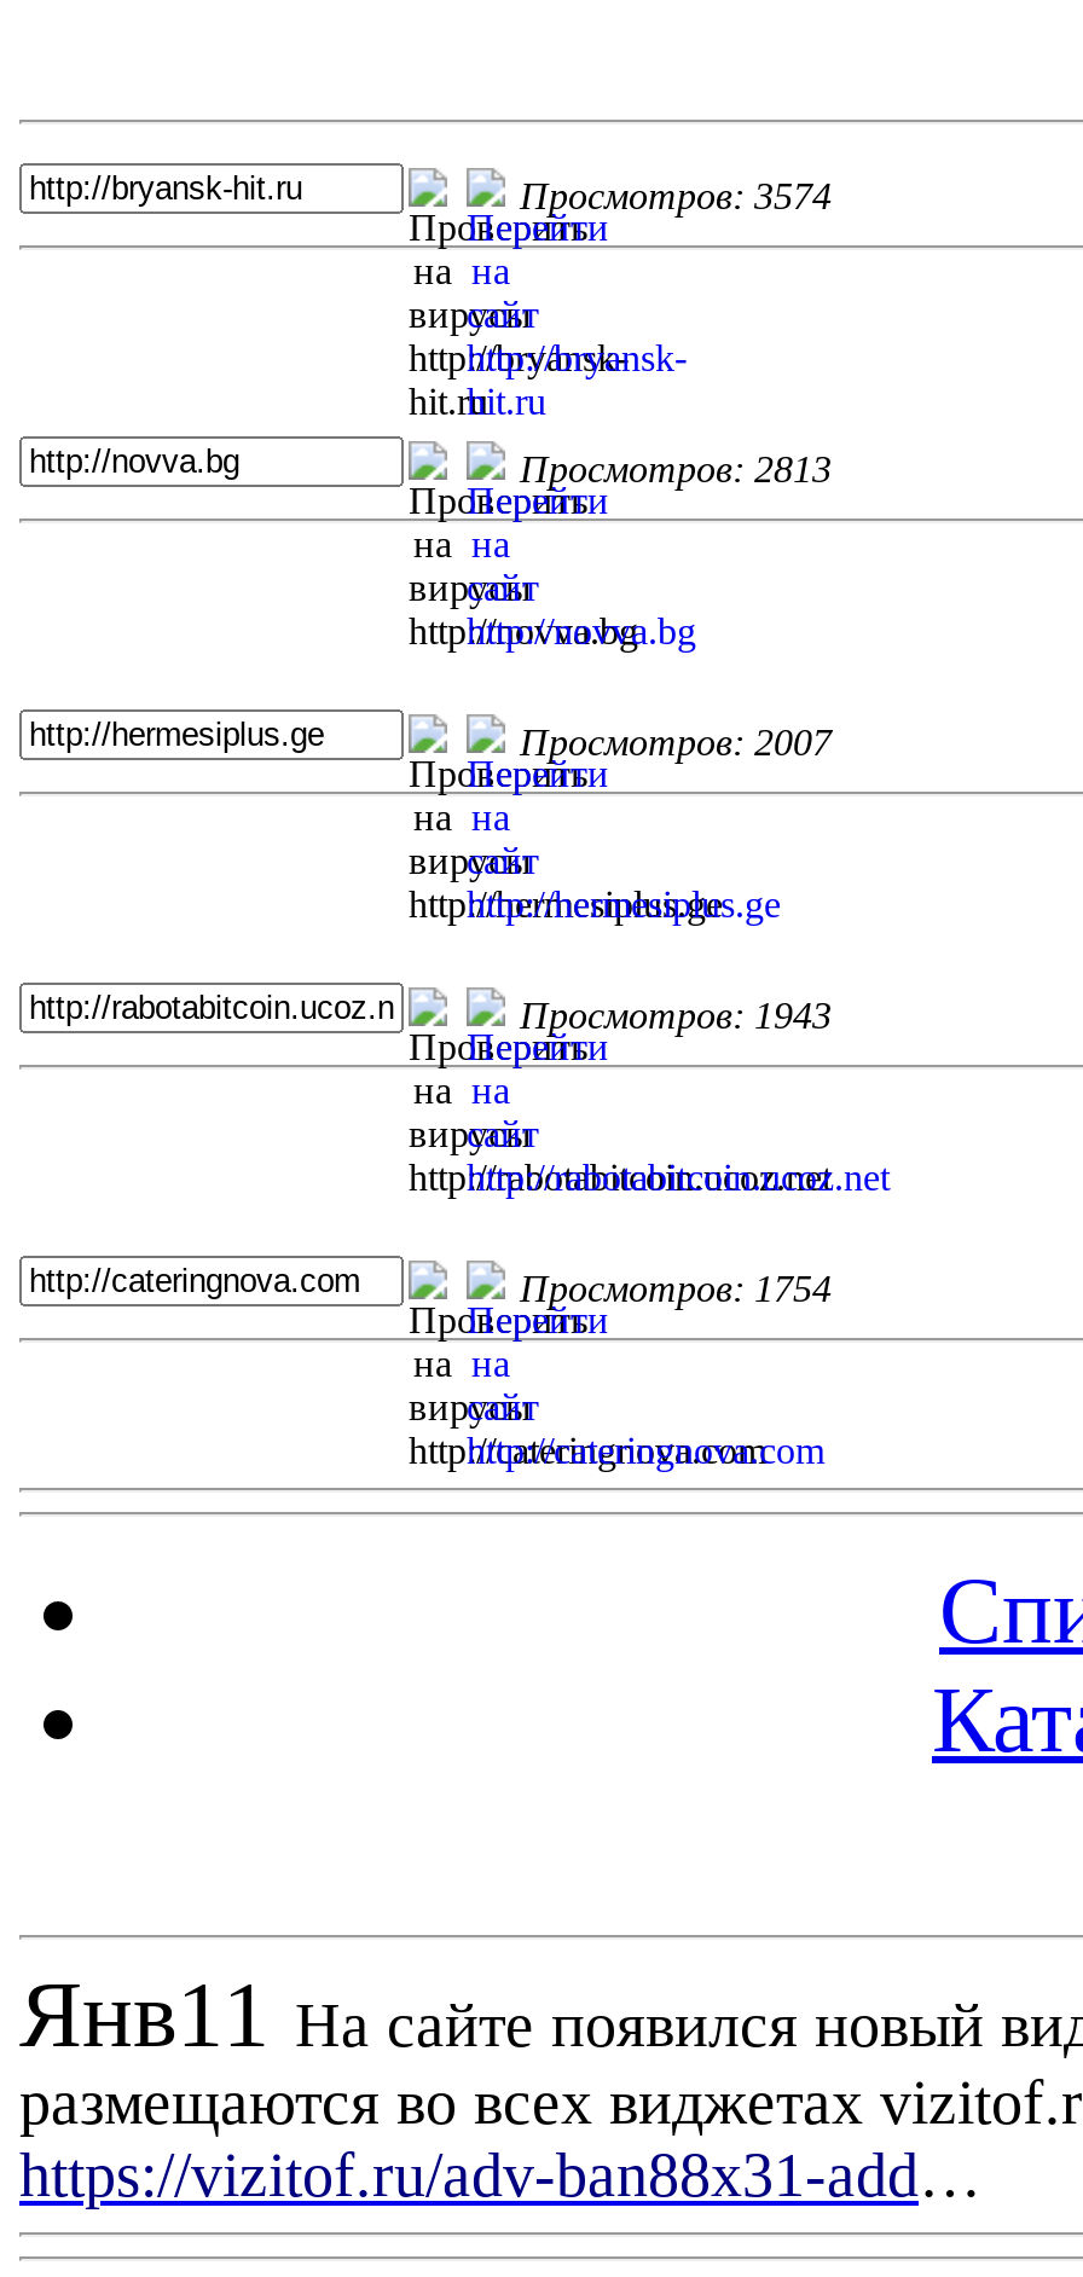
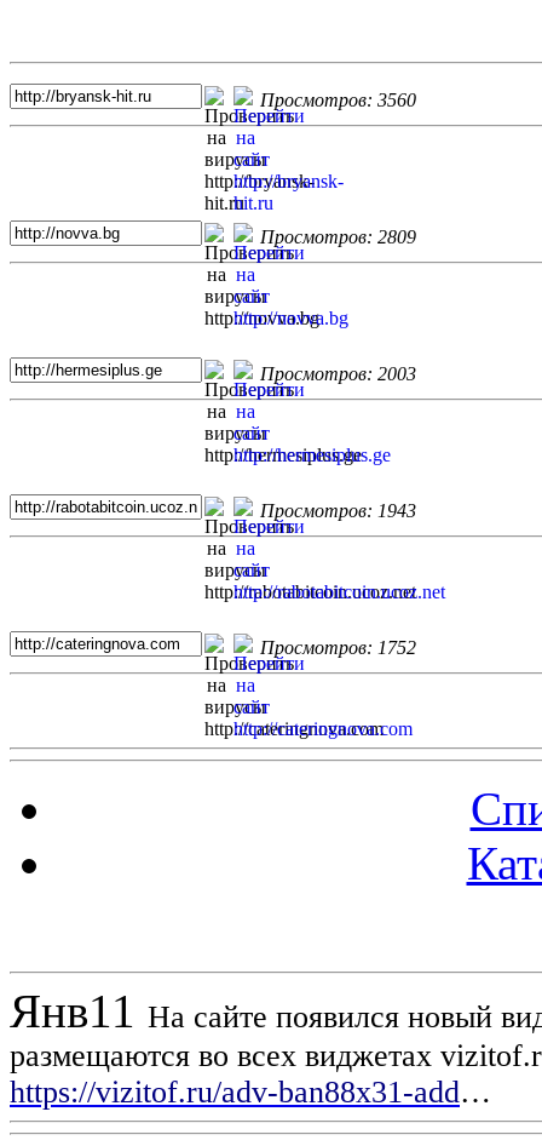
- Просмотров: 3574
+ Просмотров: 3560

- Просмотров: 2813
+ Просмотров: 2809

- Просмотров: 2007
+ Просмотров: 2003

- Просмотров: 1754
+ Просмотров: 1752
